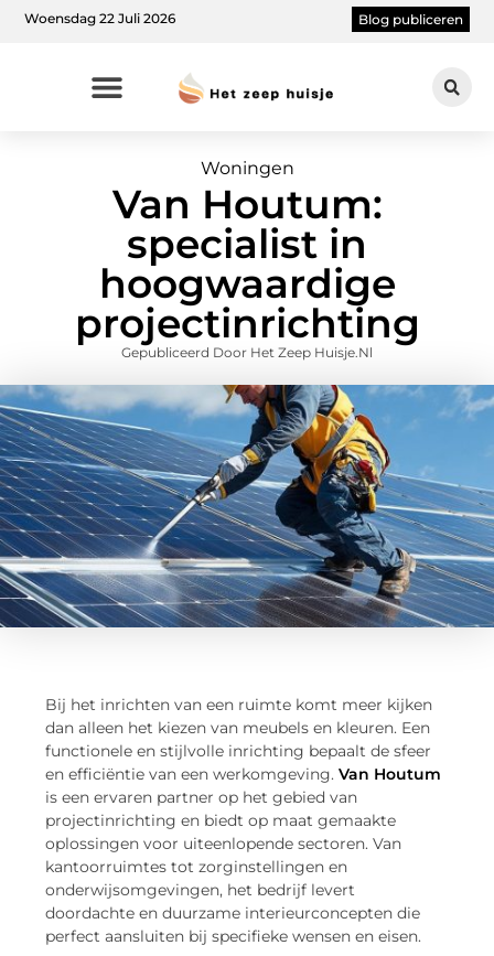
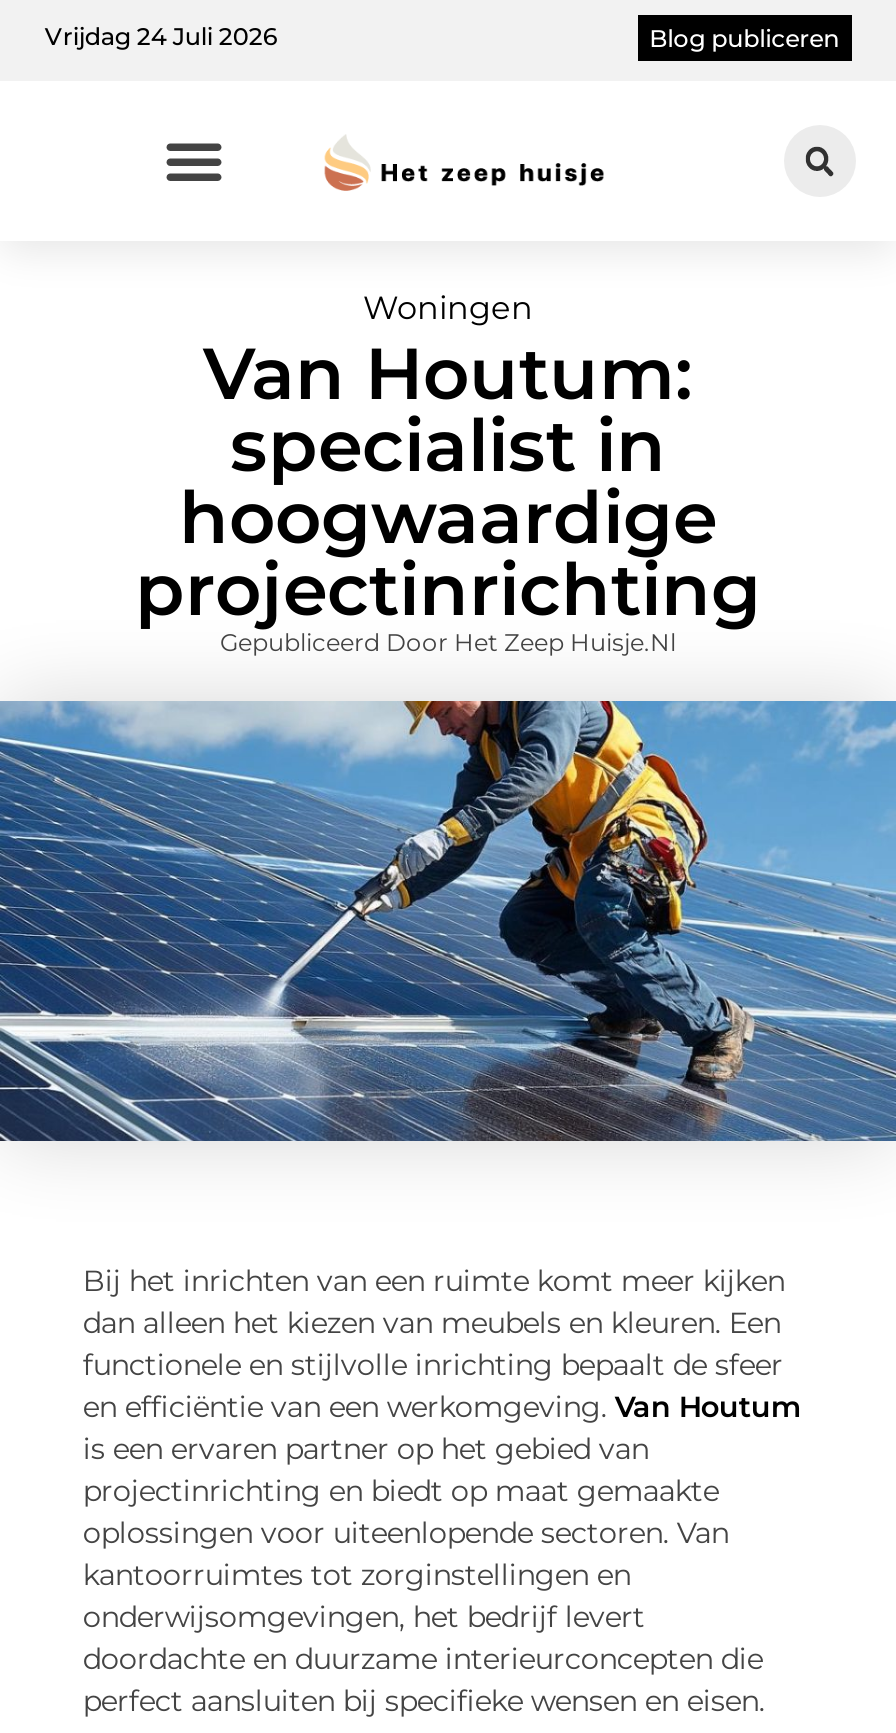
- Woensdag 22 Juli 2026
+ Vrijdag 24 Juli 2026
